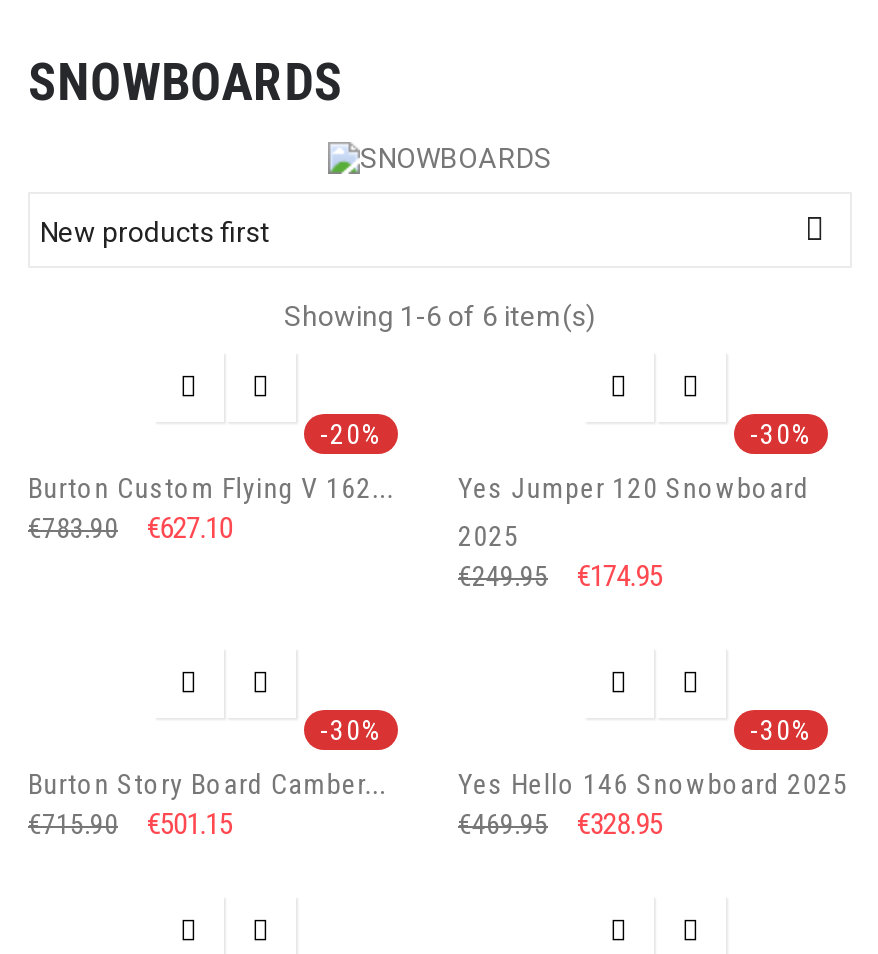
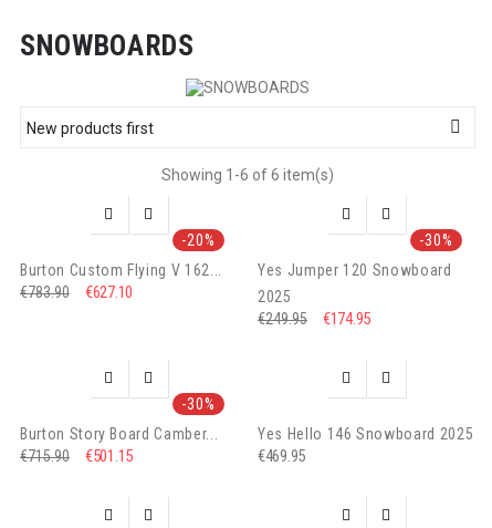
- -30%

- €328.95
